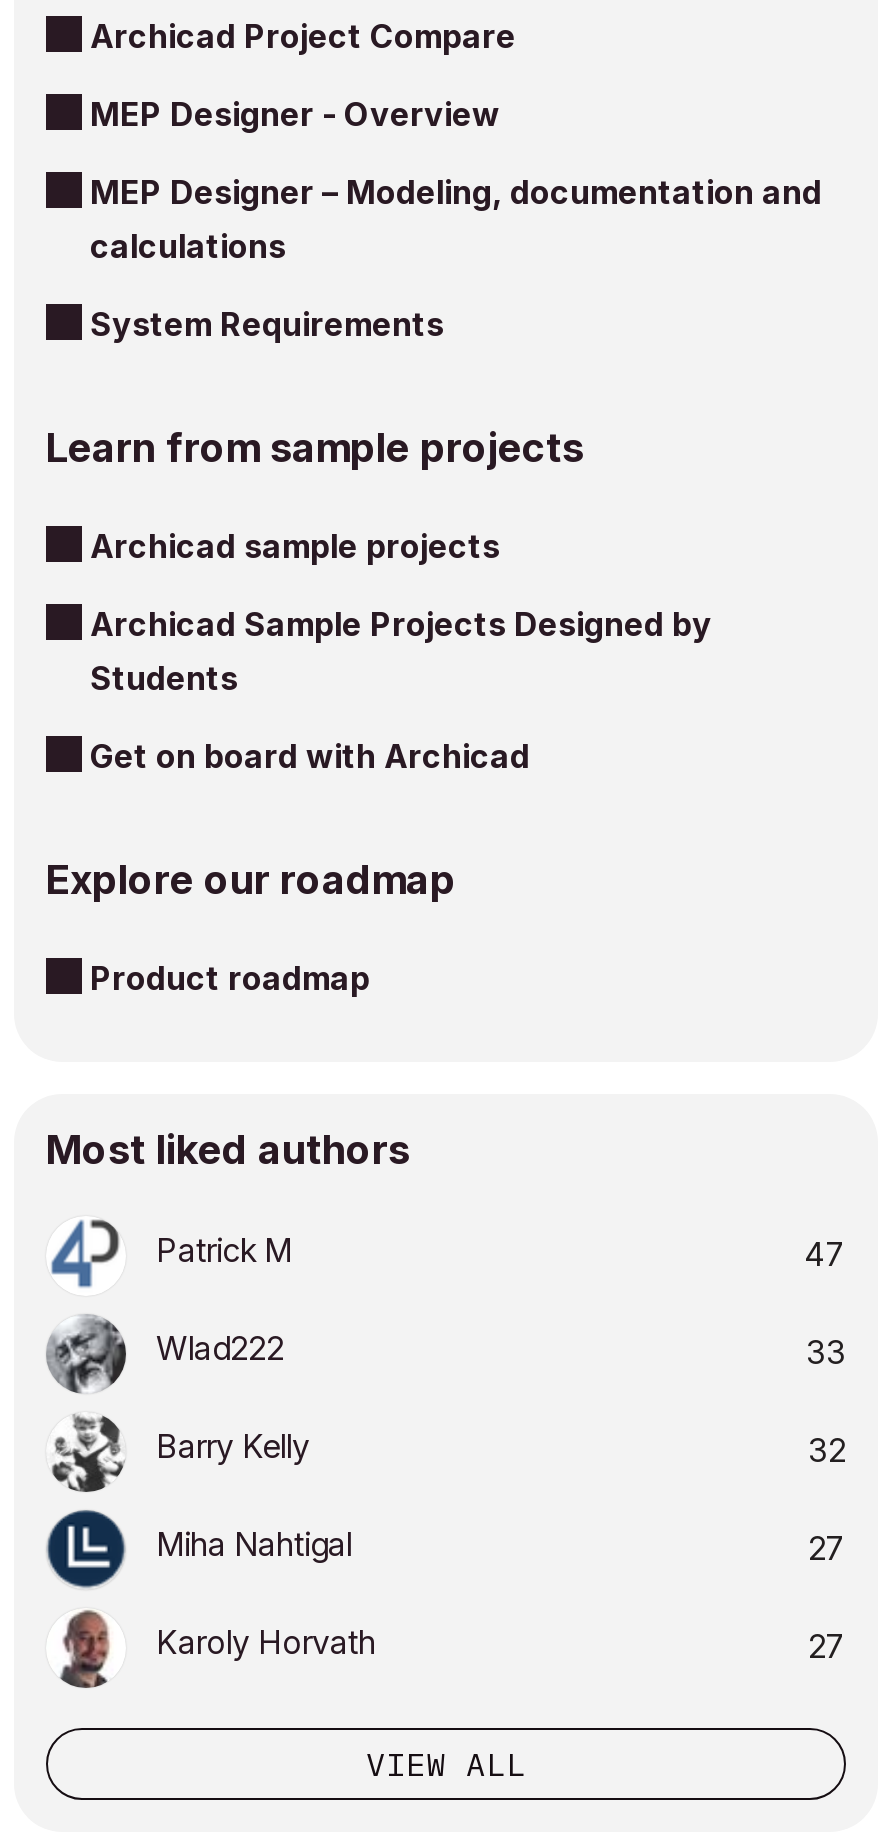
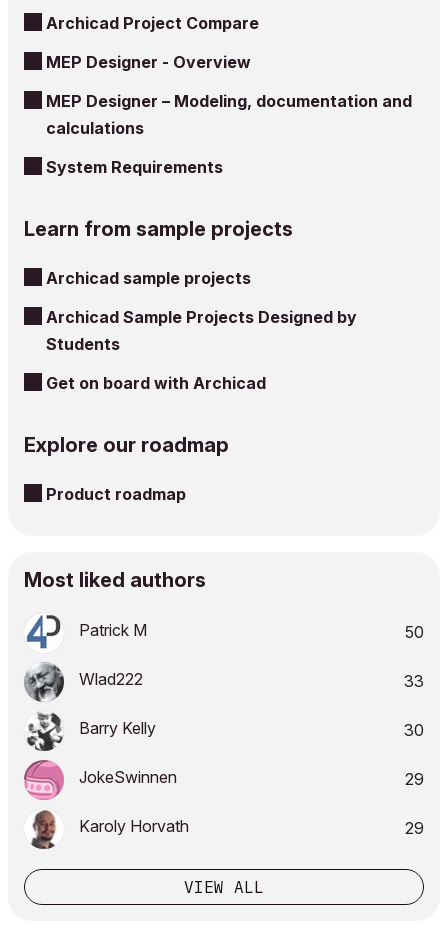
- 47
+ 50

- 32
+ 30

- [image]
- Miha Nahtigal
- 27
+ [image]
+ JokeSwinnen
+ 29

- 27
+ 29
